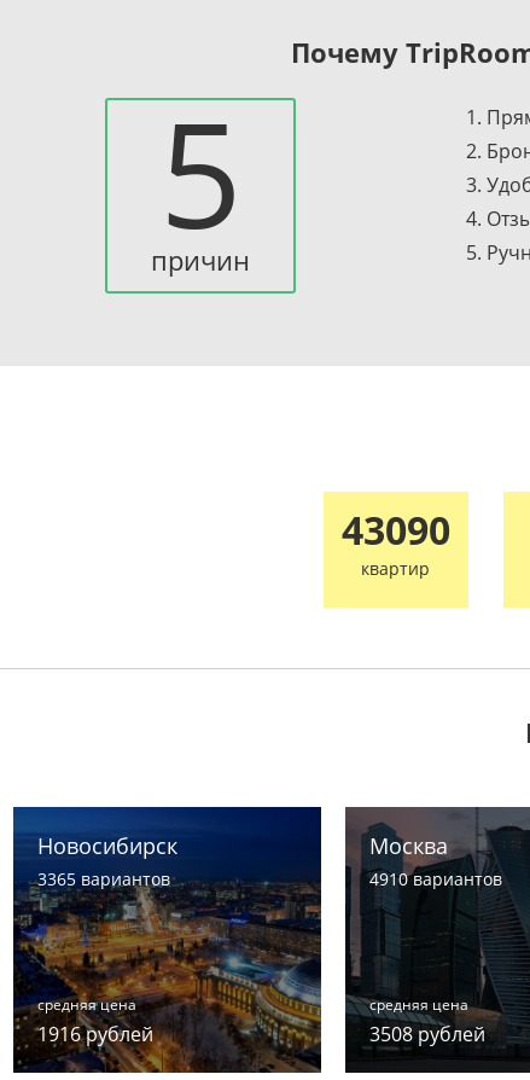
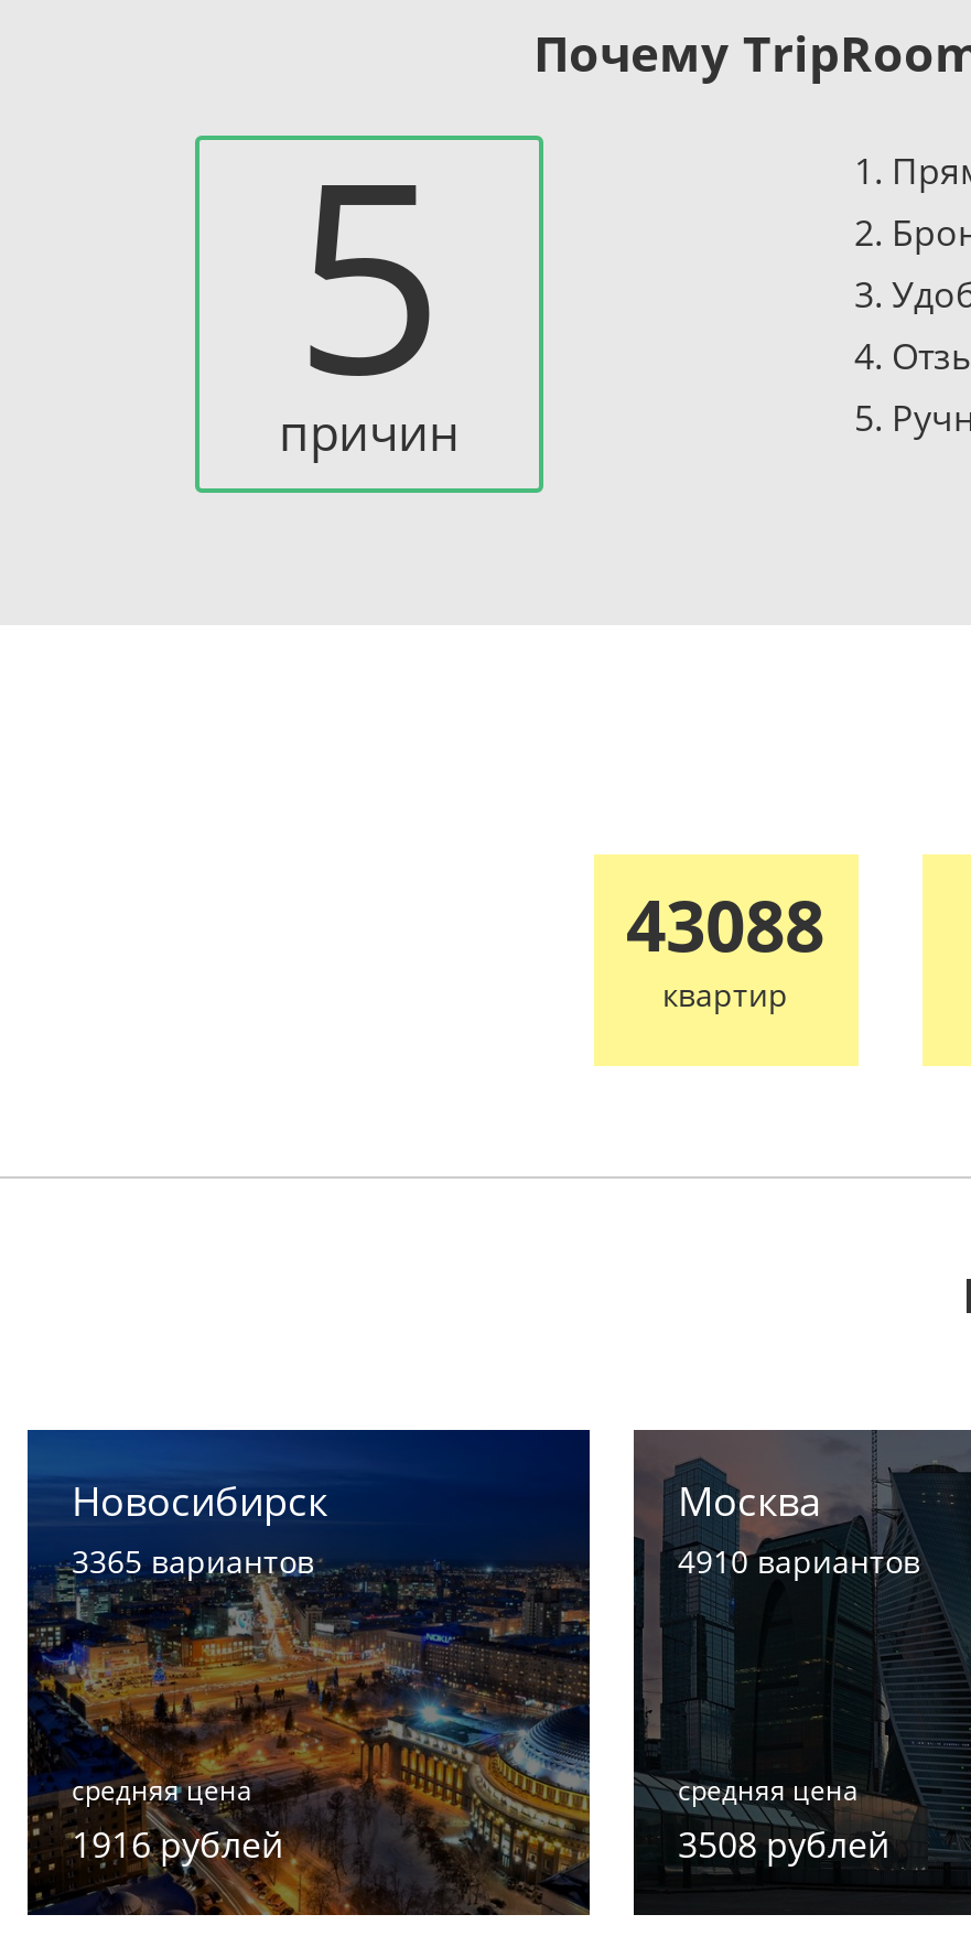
- 43090
+ 43088
